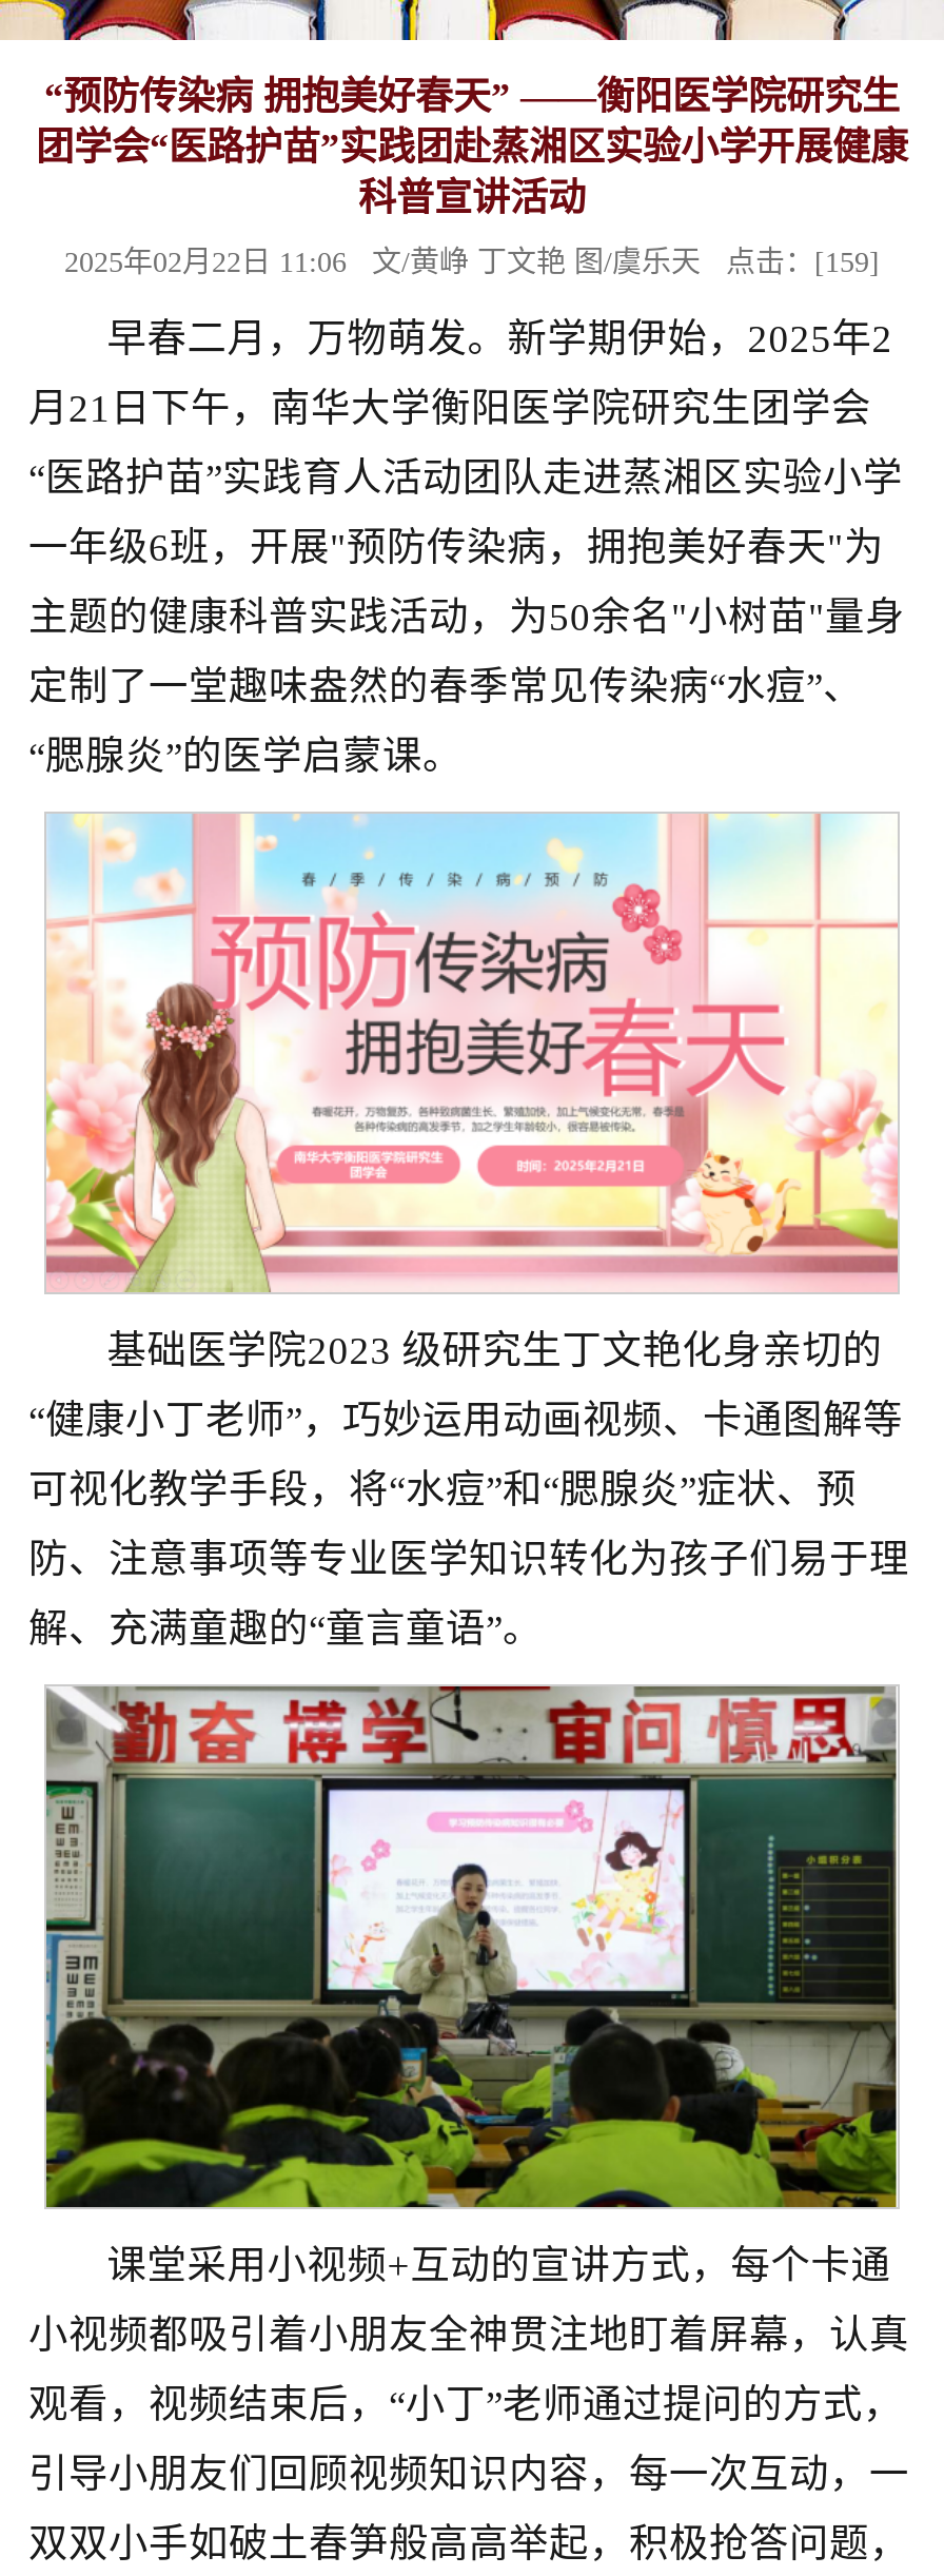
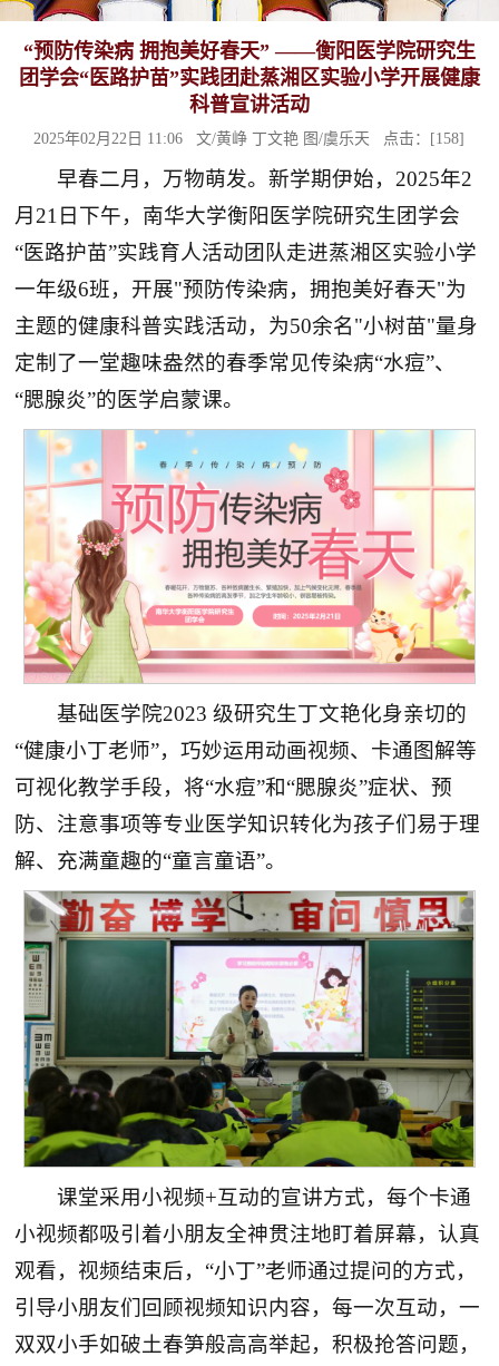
- 2025年02月22日 11:06 文/黄峥 丁文艳 图/虞乐天 点击：[159]
+ 2025年02月22日 11:06 文/黄峥 丁文艳 图/虞乐天 点击：[158]
